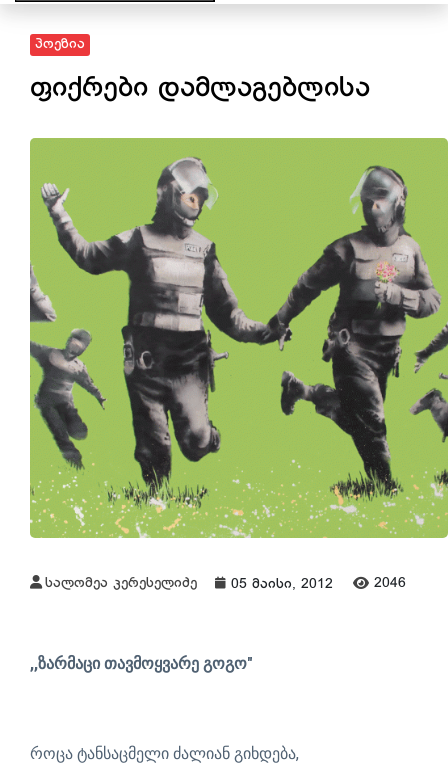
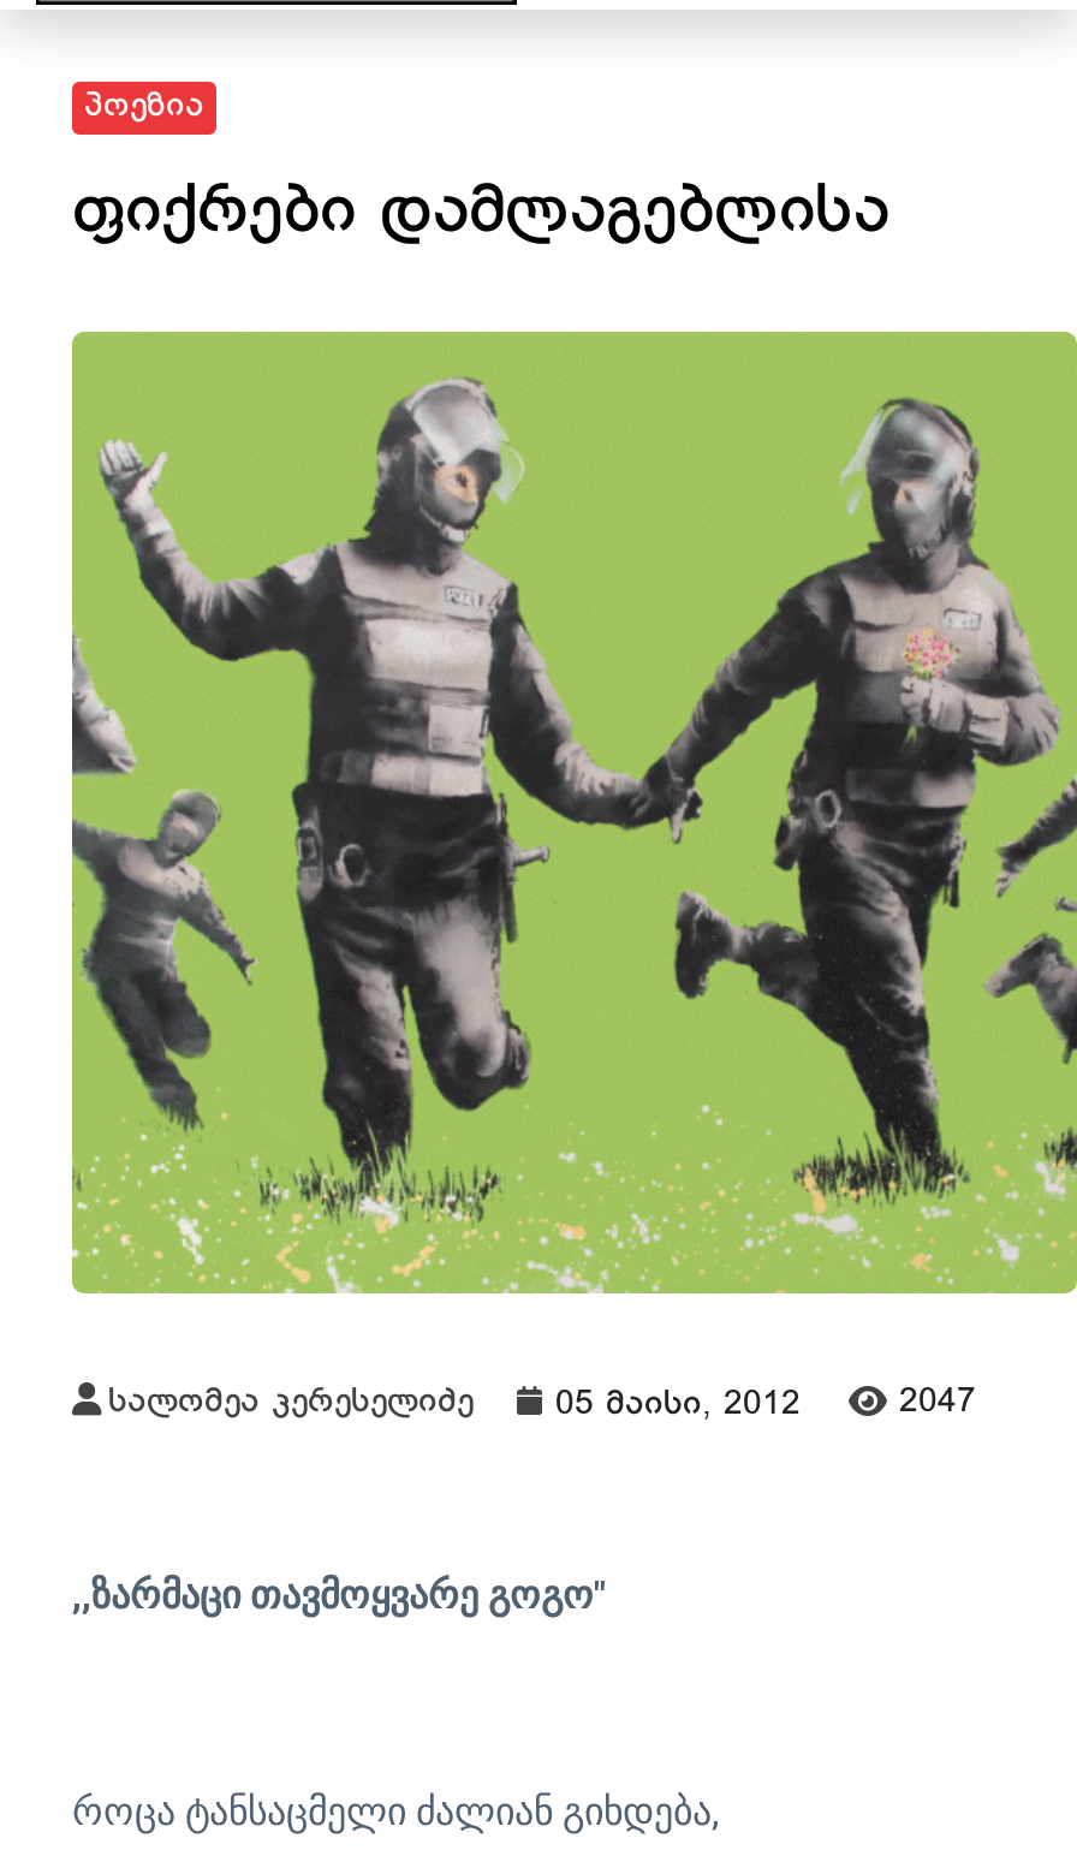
- 2046
+ 2047
